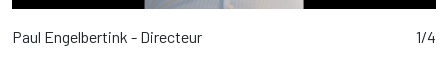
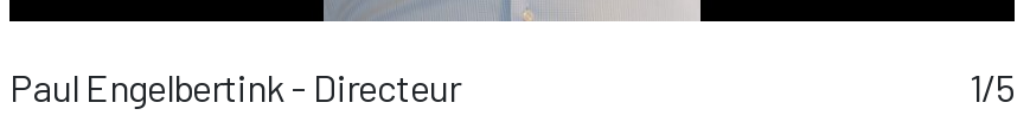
- 1/4
+ 1/5
